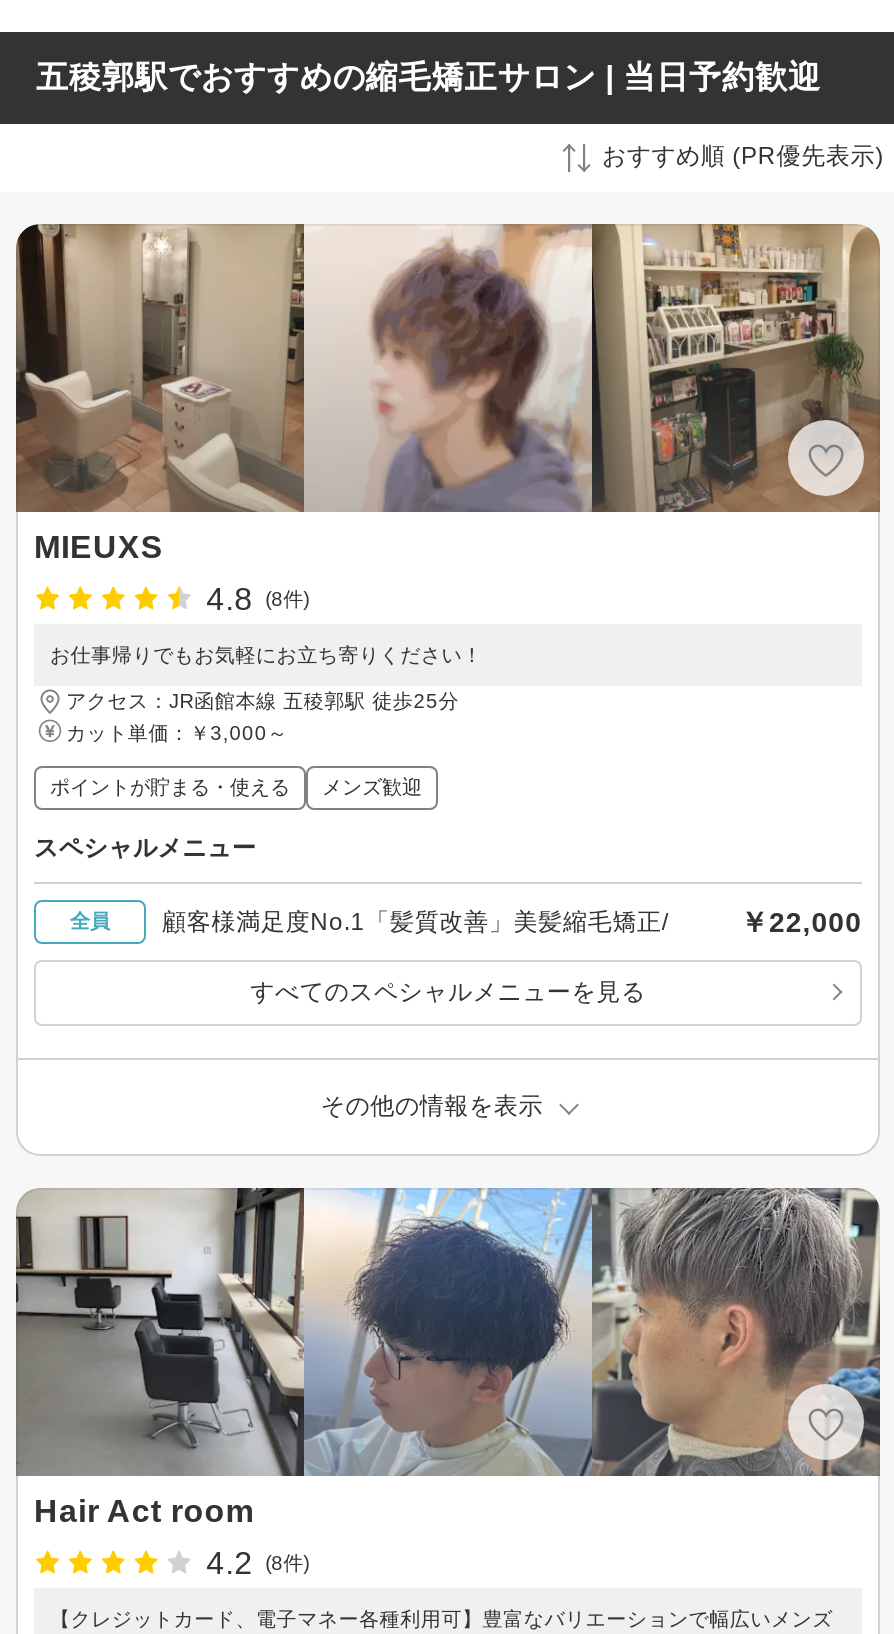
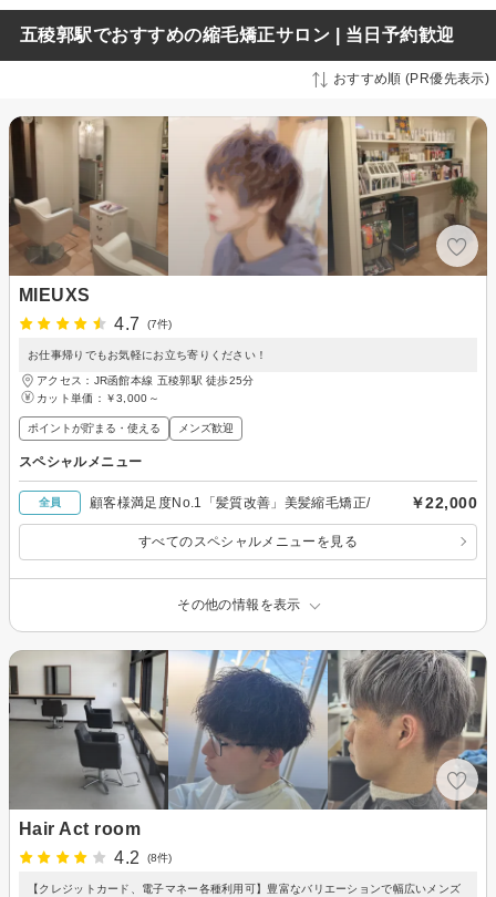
- 4.8 (8件)
+ 4.7 (7件)
